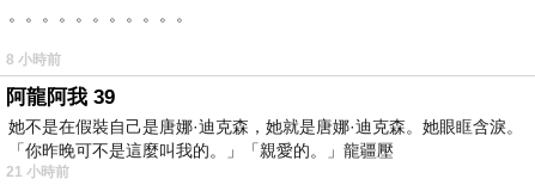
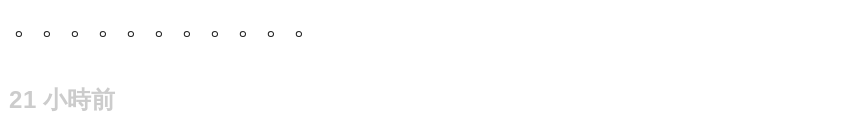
- 8 小時前
- 阿龍阿我 39
- 她不是在假裝自己是唐娜·迪克森，她就是唐娜·迪克森。她眼眶含淚。
- 「你昨晚可不是這麼叫我的。」「親愛的。」龍疆壓
